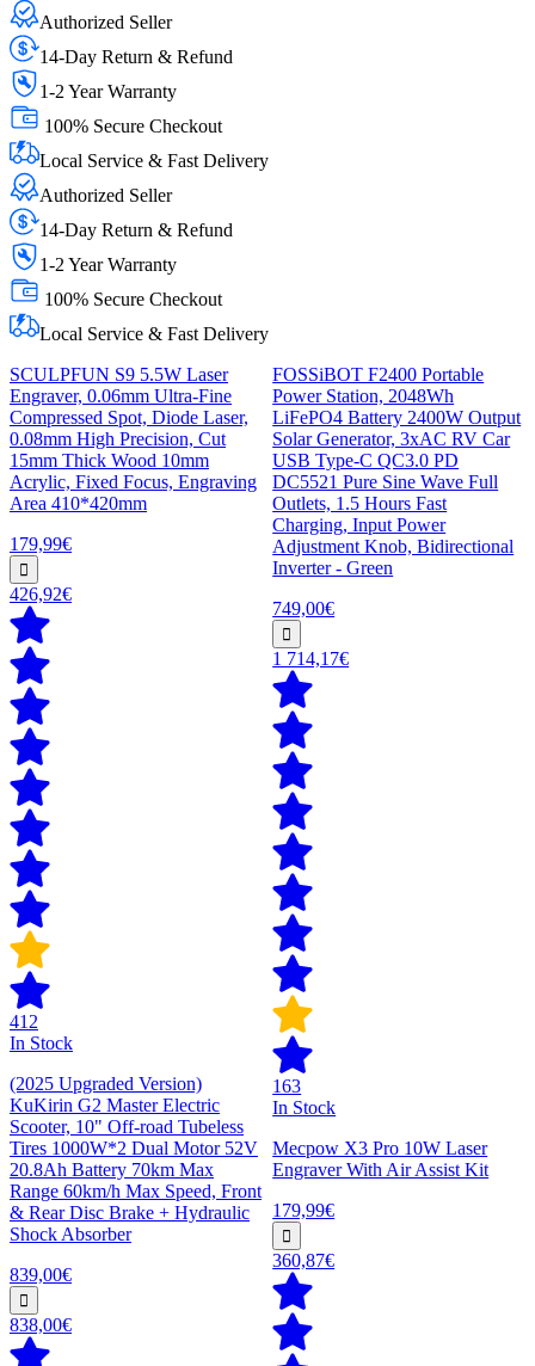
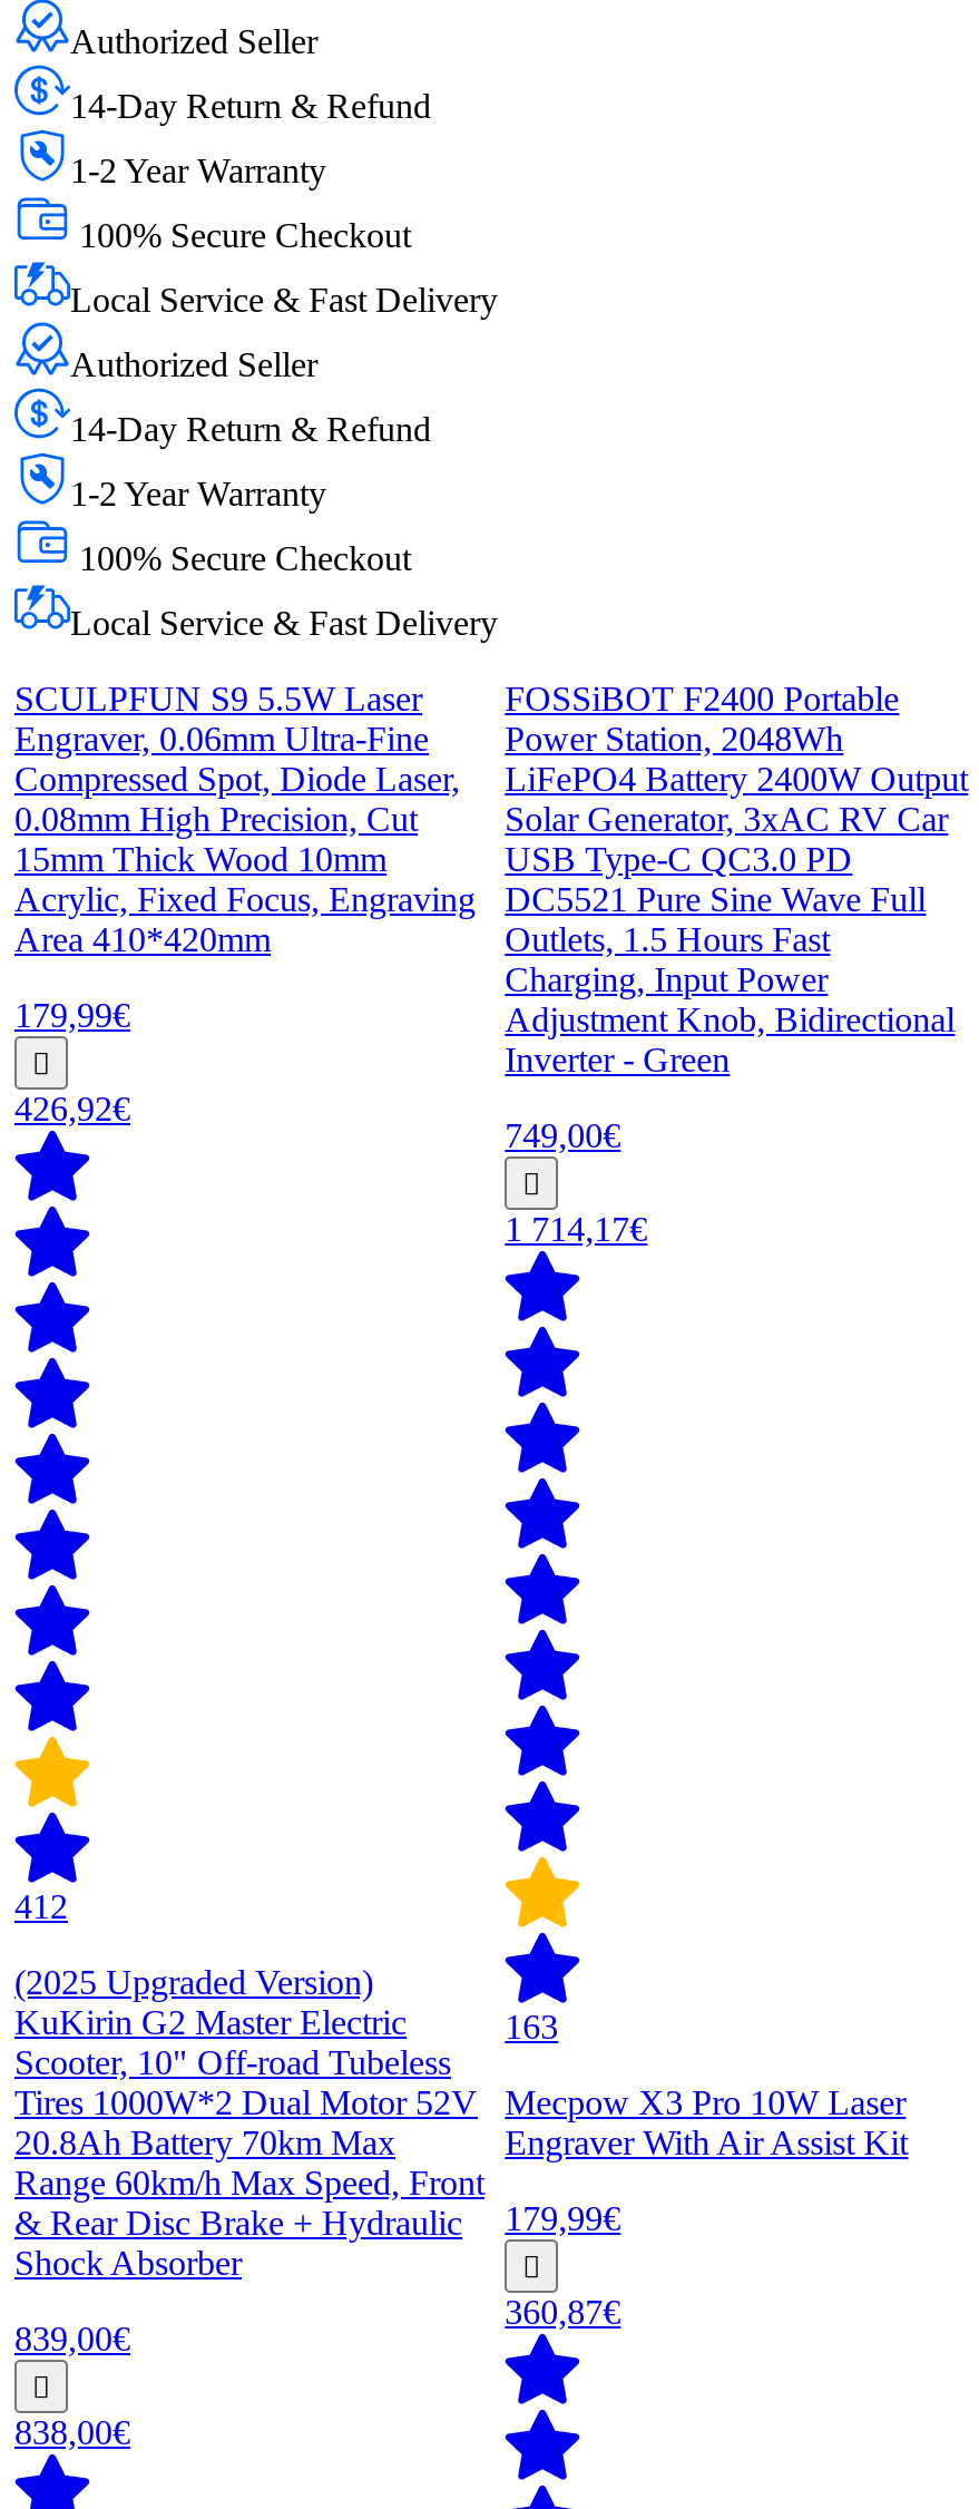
- In Stock

- In Stock
